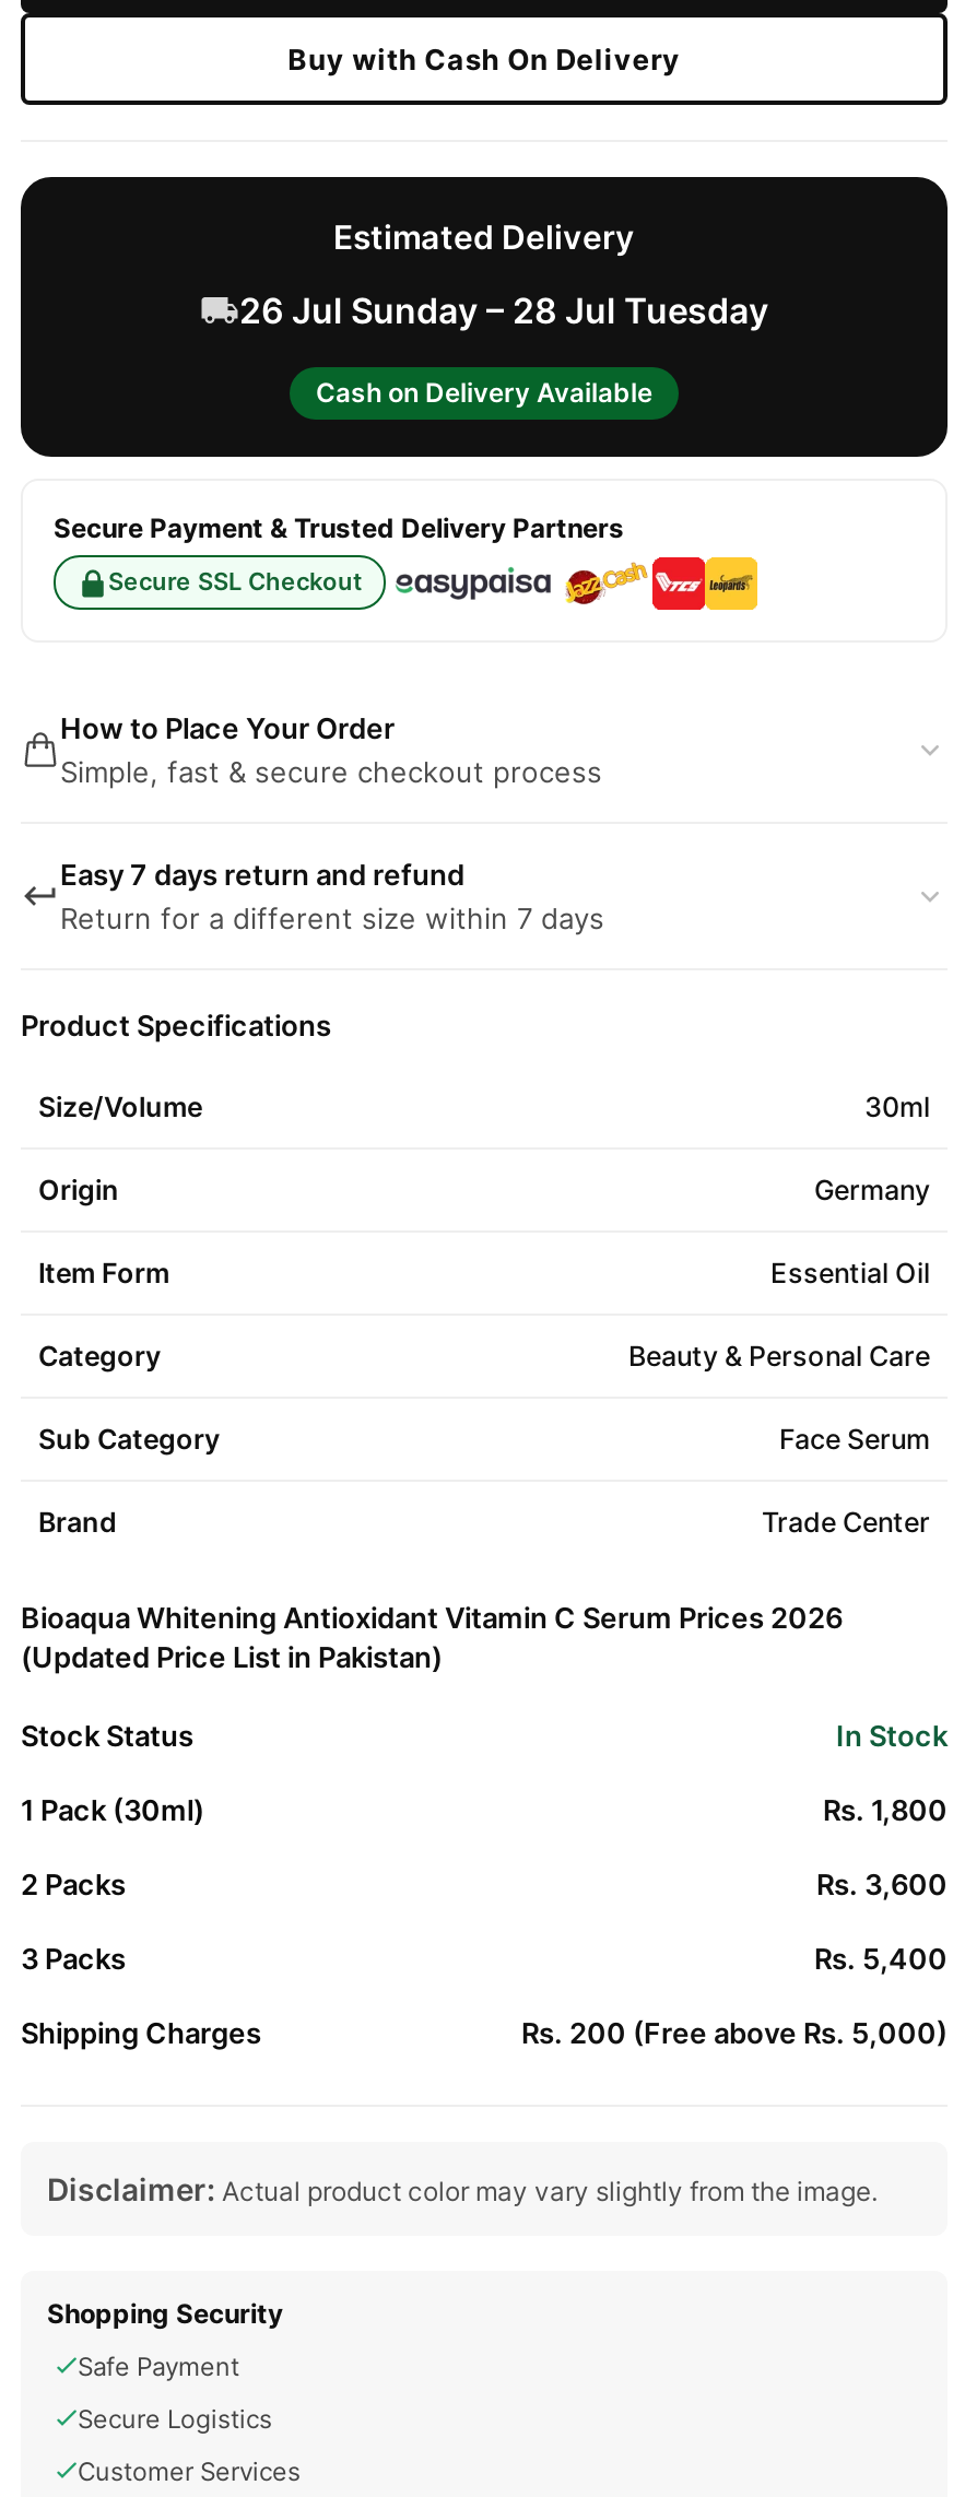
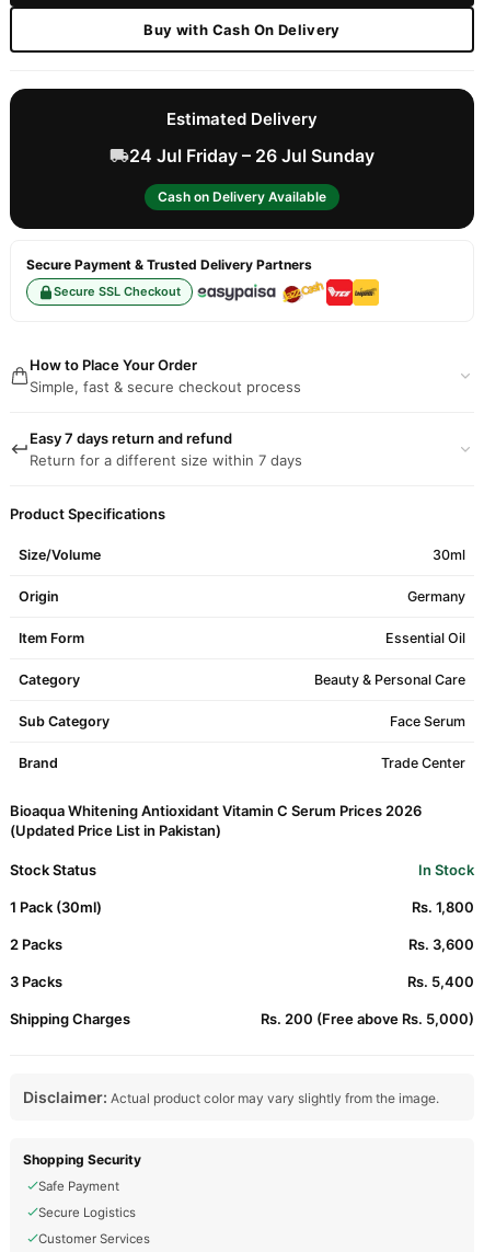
- 26 Jul Sunday – 28 Jul Tuesday
+ 24 Jul Friday – 26 Jul Sunday
